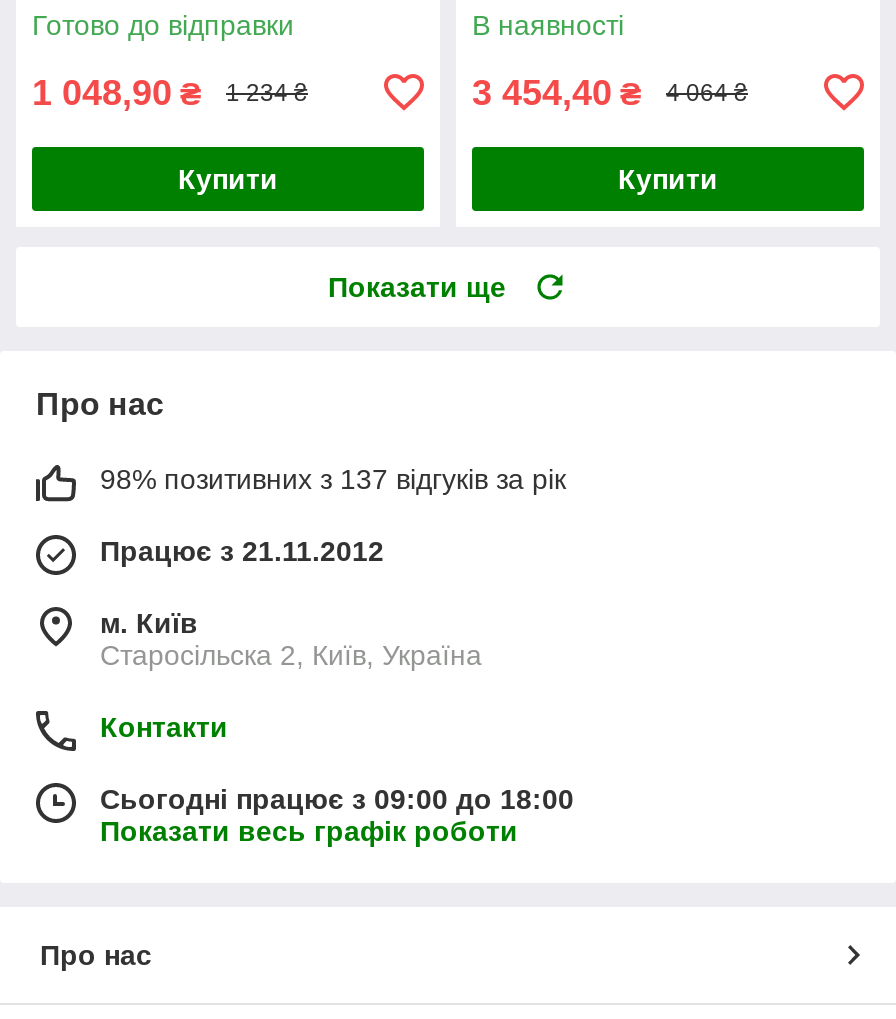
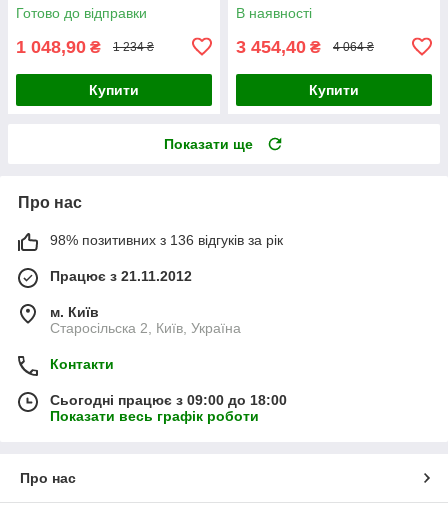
- 98% позитивних з 137 відгуків за рік
+ 98% позитивних з 136 відгуків за рік
